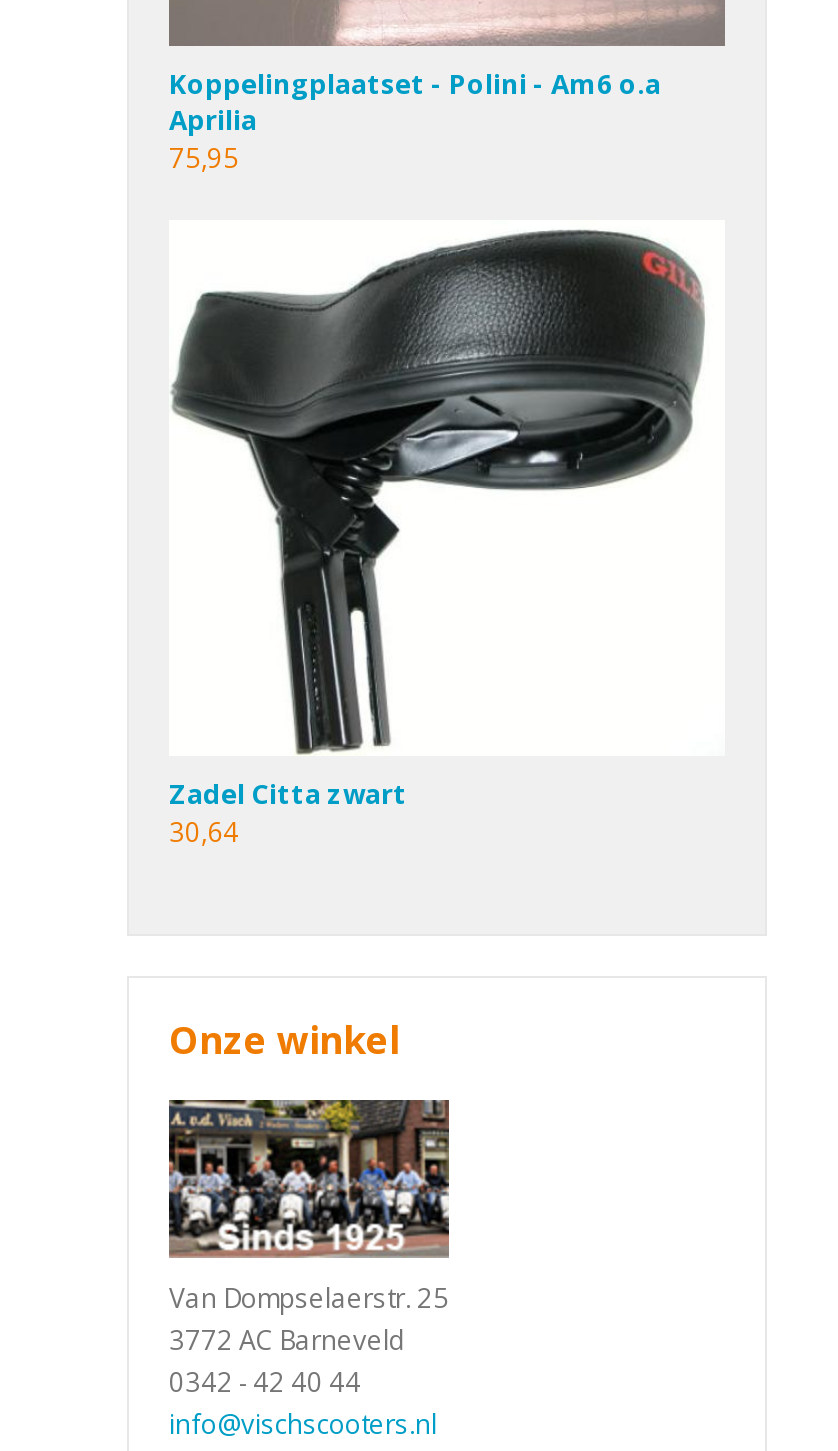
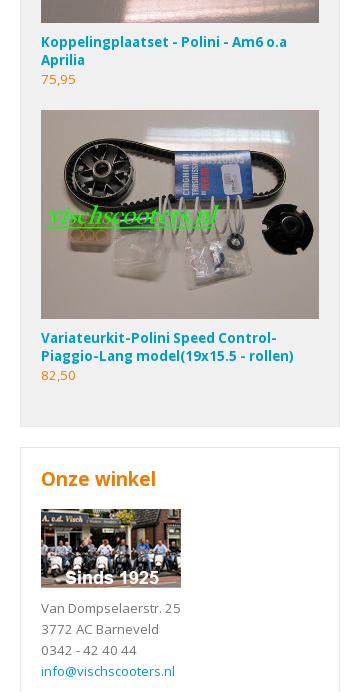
- [image]
+ [image]

- Zadel Citta zwart
- 30,64
+ Variateurkit-Polini Speed Control-
+ Piaggio-Lang model(19x15.5 - rollen)
+ 82,50
